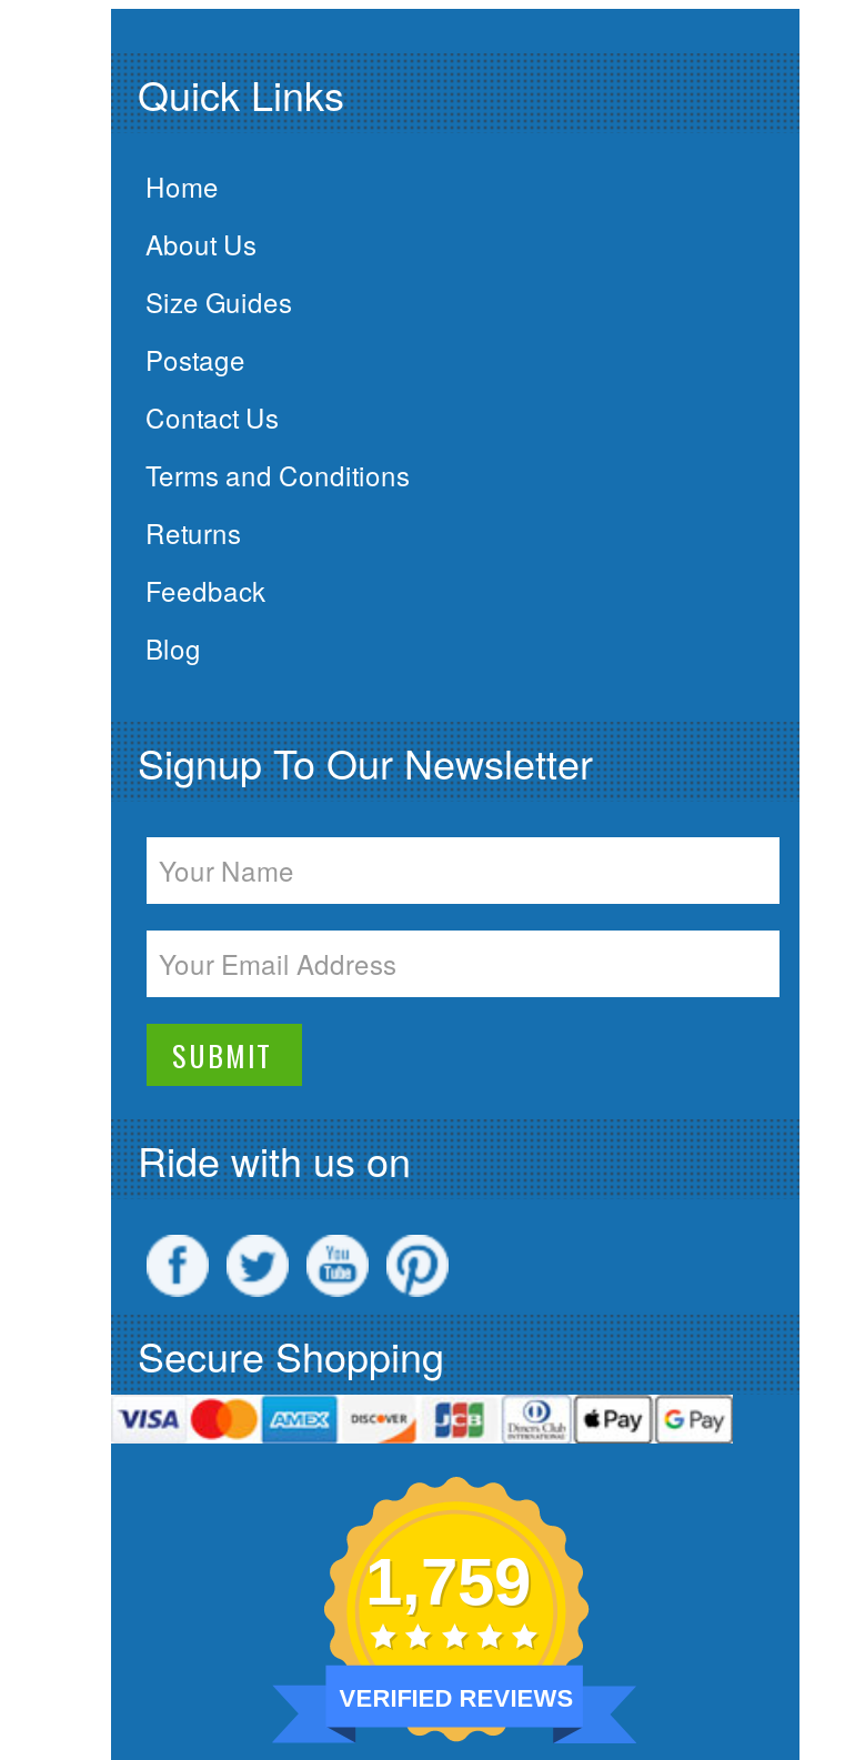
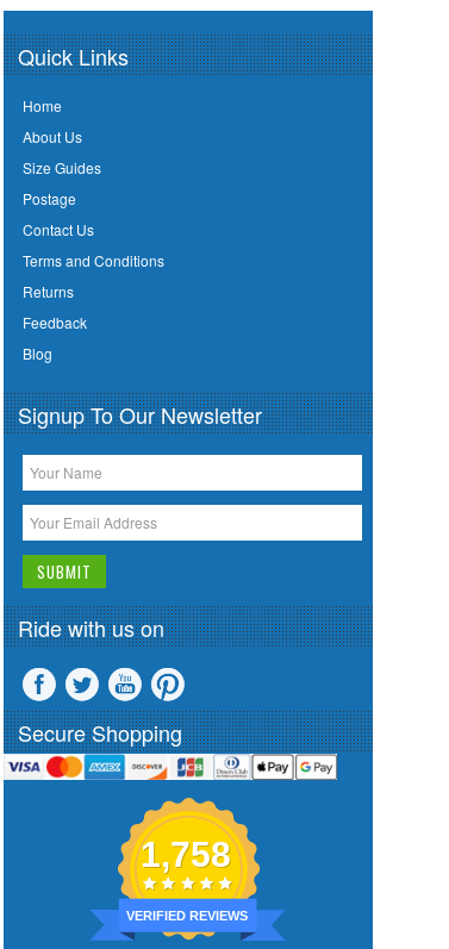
- 1,759
+ 1,758
